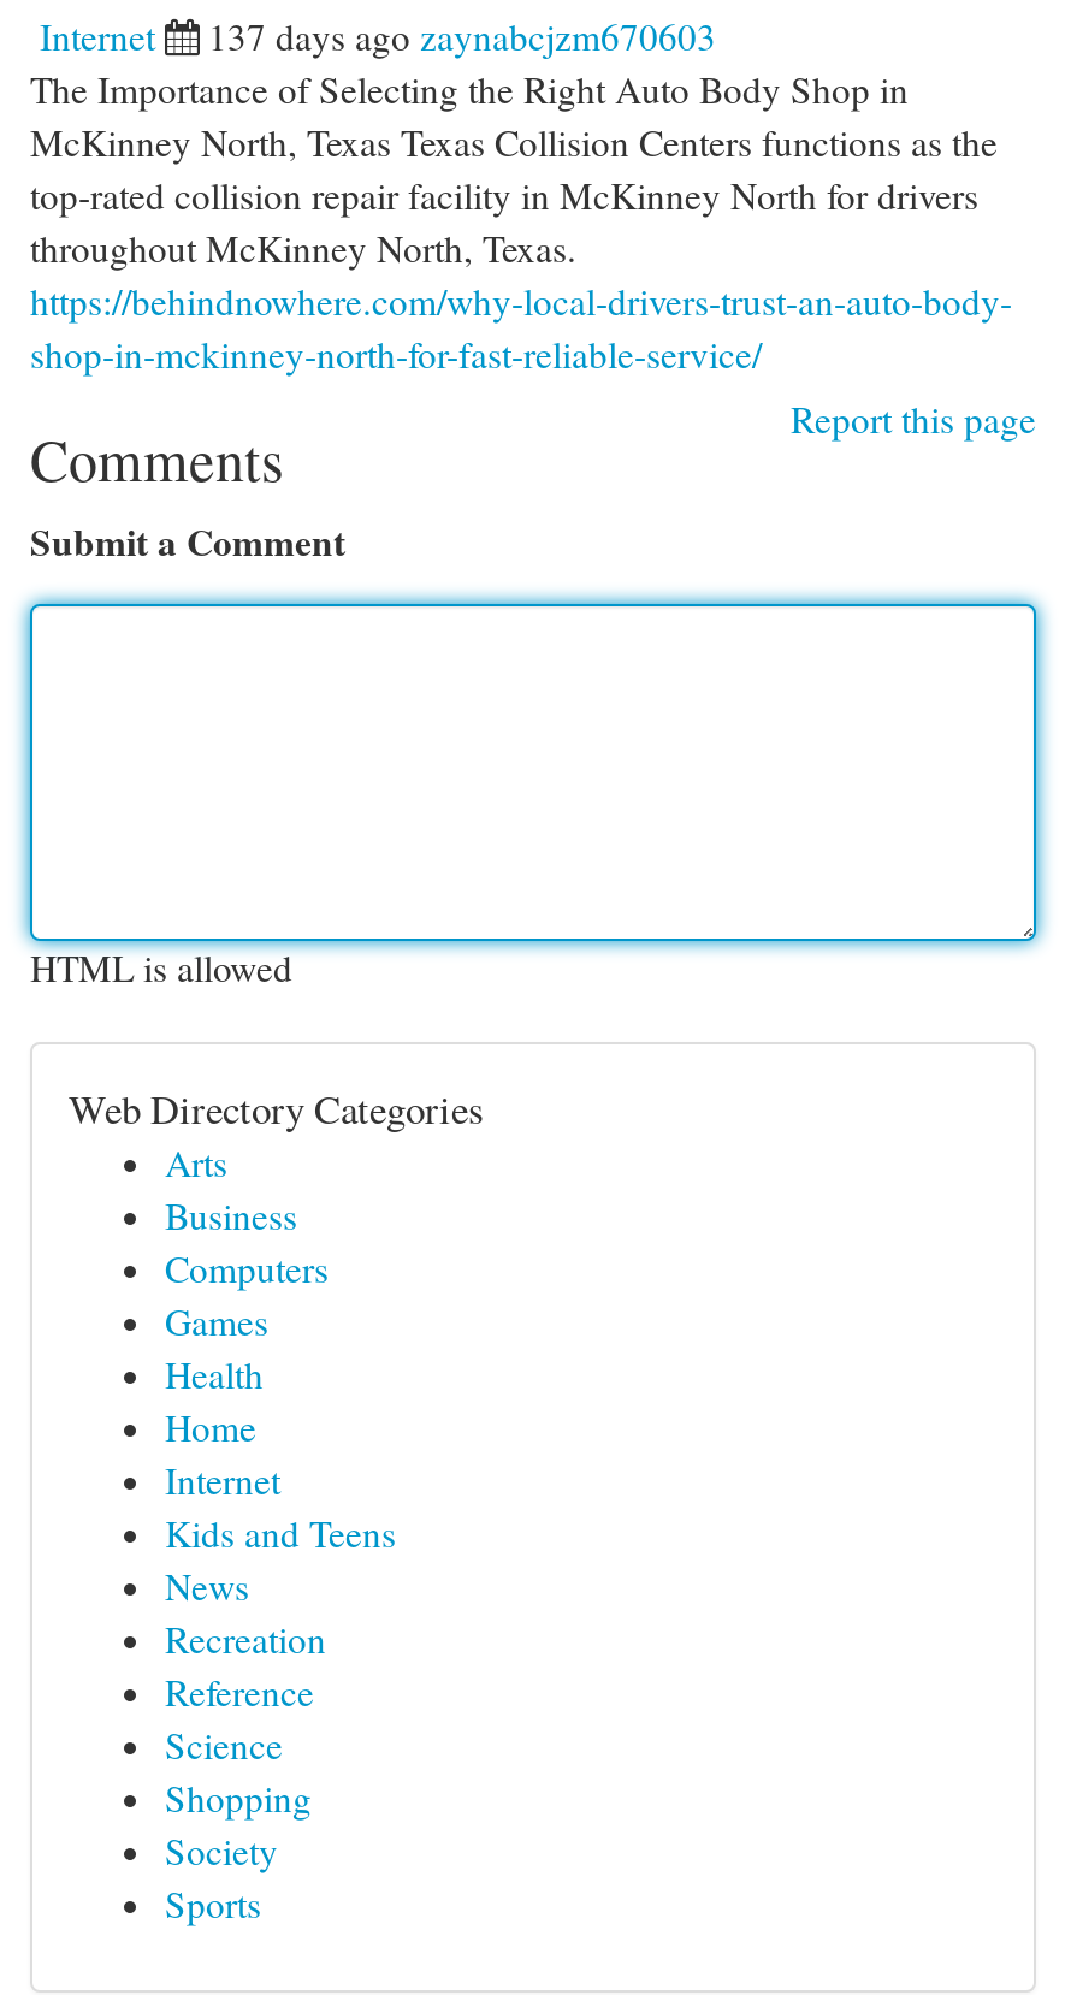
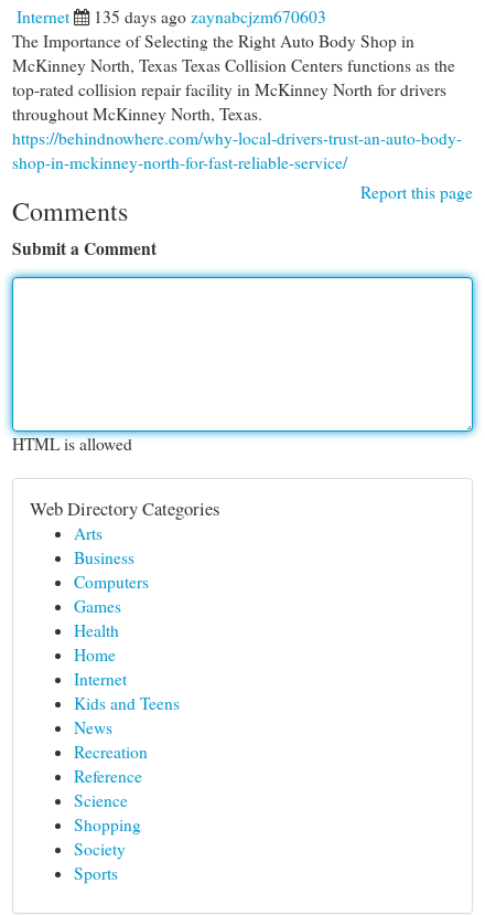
- 137 days ago zaynabcjzm670603
+ 135 days ago zaynabcjzm670603
